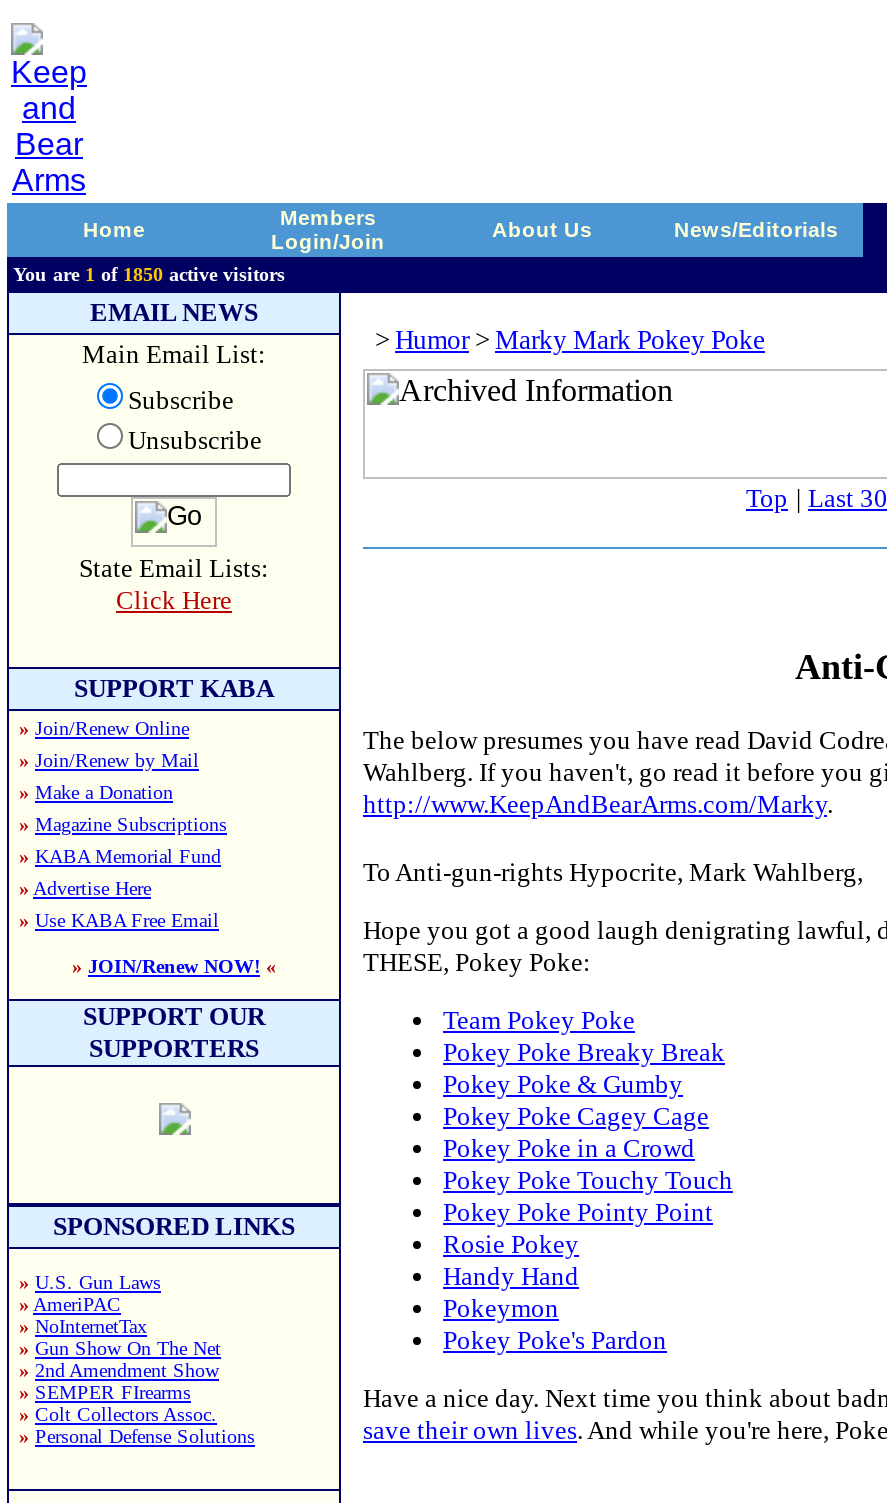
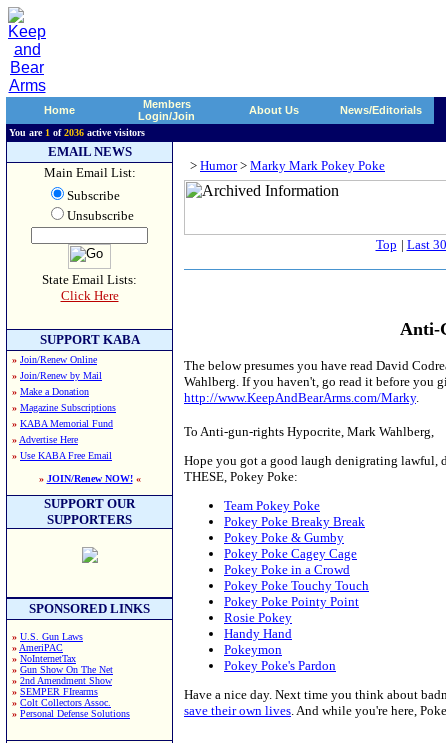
- You are 1 of 1850 active visitors
+ You are 1 of 2036 active visitors
